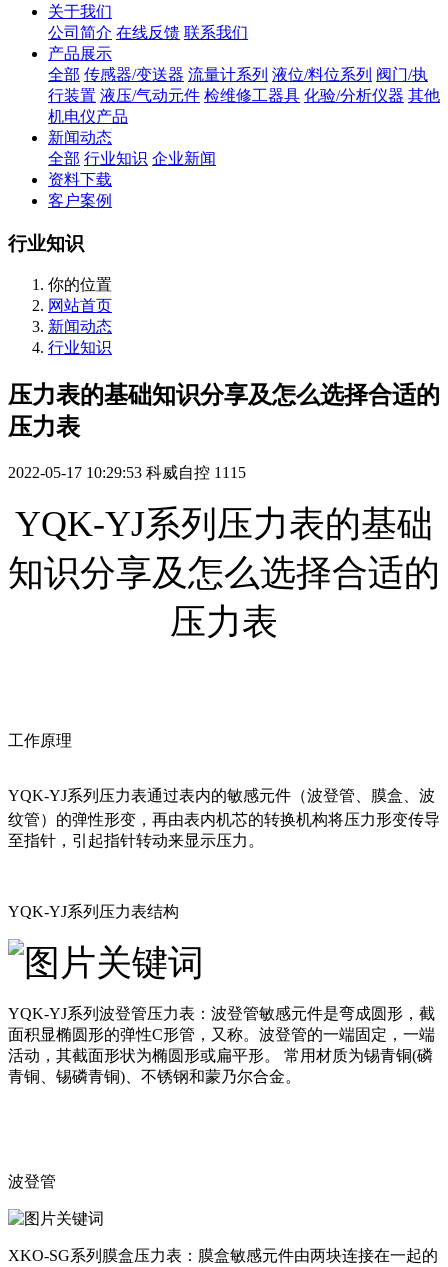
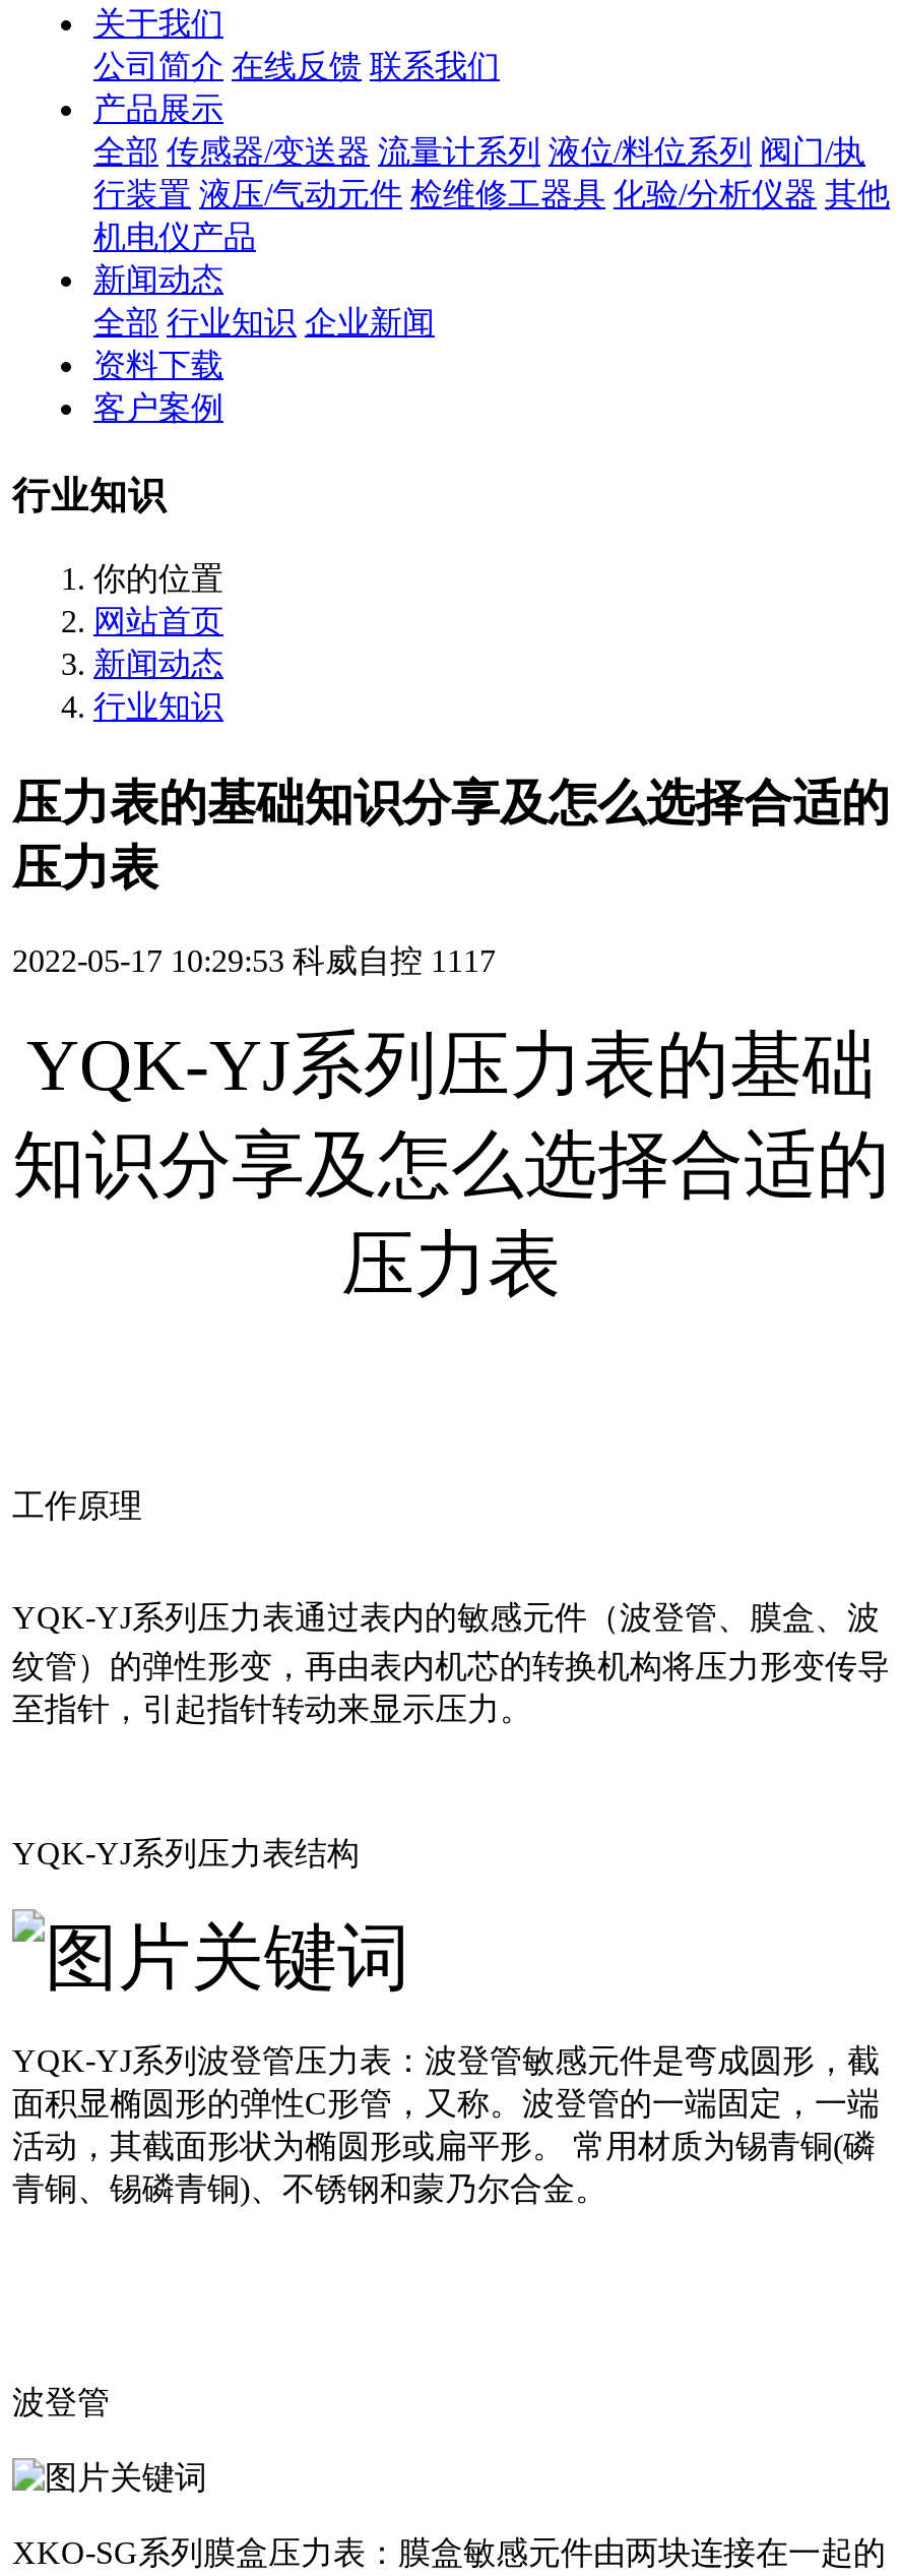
- 2022-05-17 10:29:53 科威自控 1115
+ 2022-05-17 10:29:53 科威自控 1117
